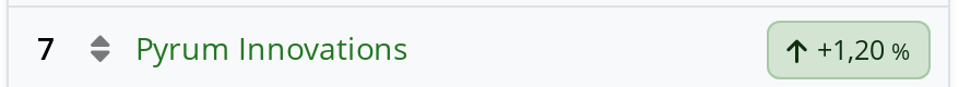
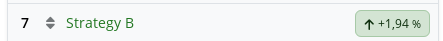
- Pyrum Innovations
- +1,20%
+ Strategy B
+ +1,94%
